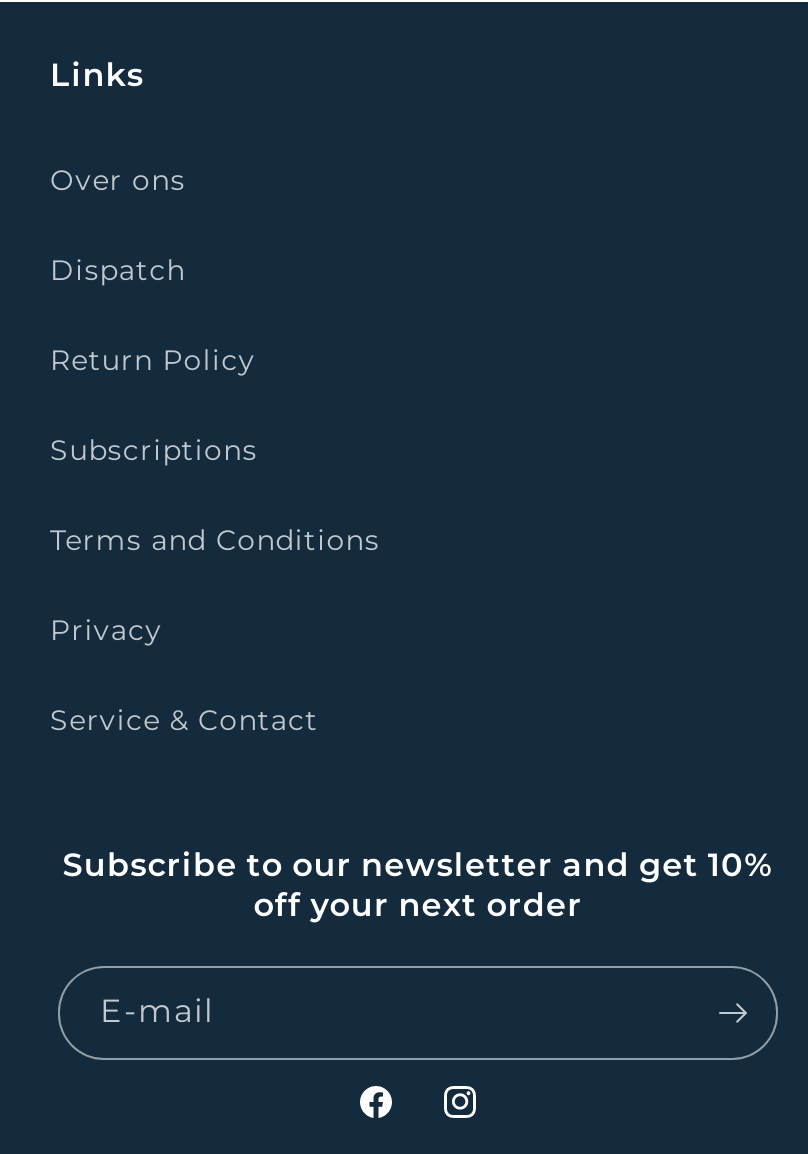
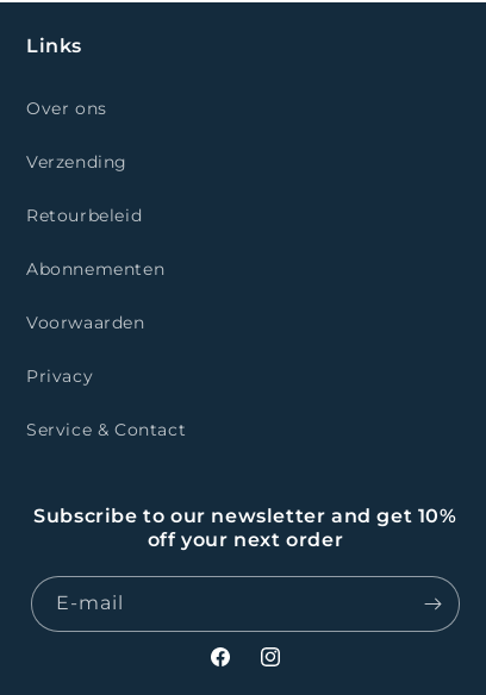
- Dispatch
+ Verzending

- Return Policy
+ Retourbeleid

- Subscriptions
+ Abonnementen

- Terms and Conditions
+ Voorwaarden
